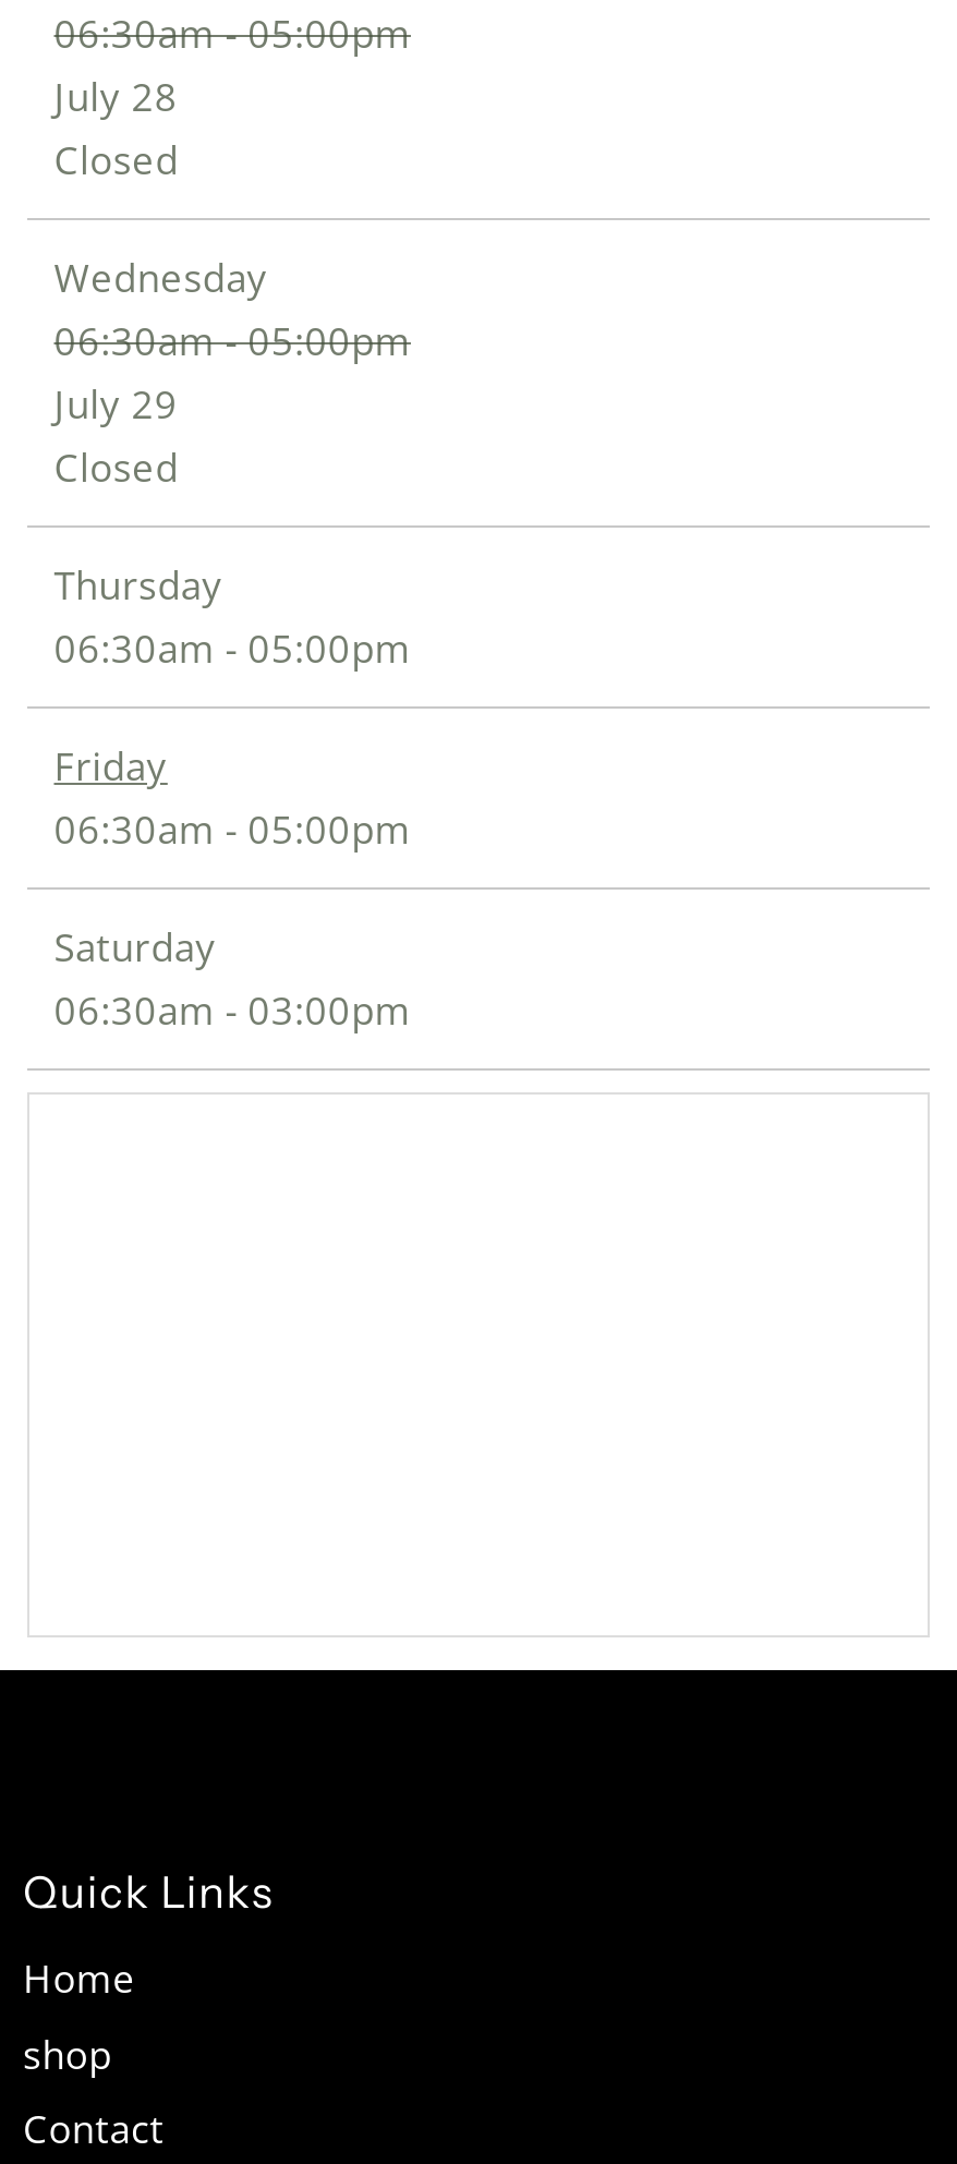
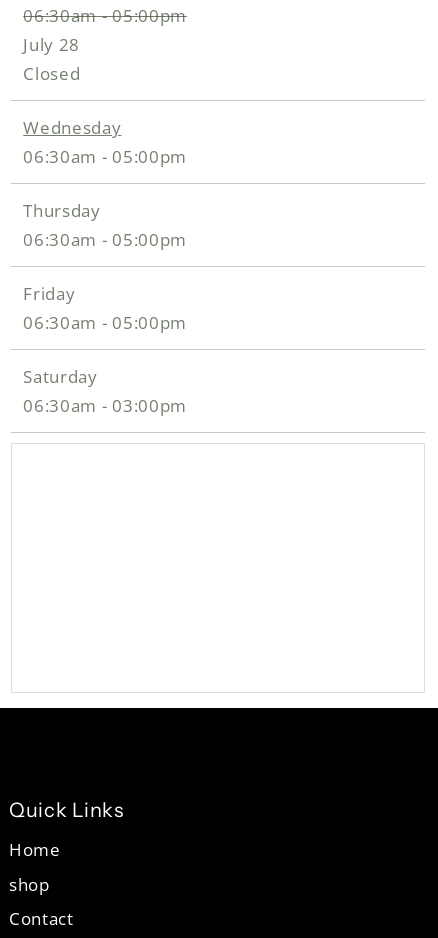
- July 29
- Closed
